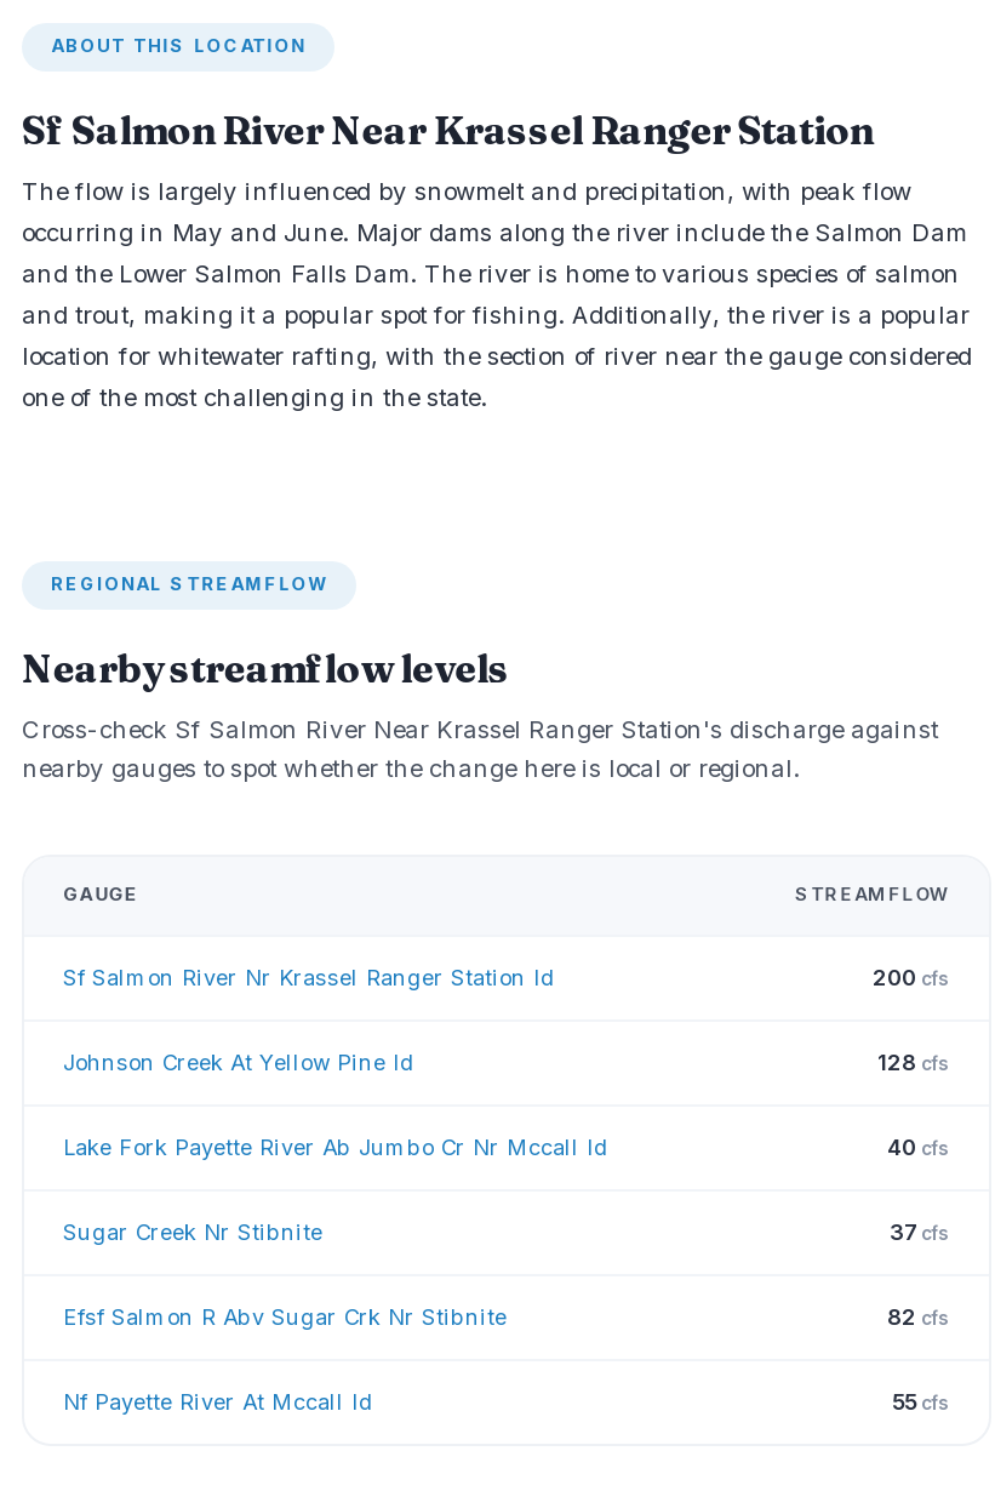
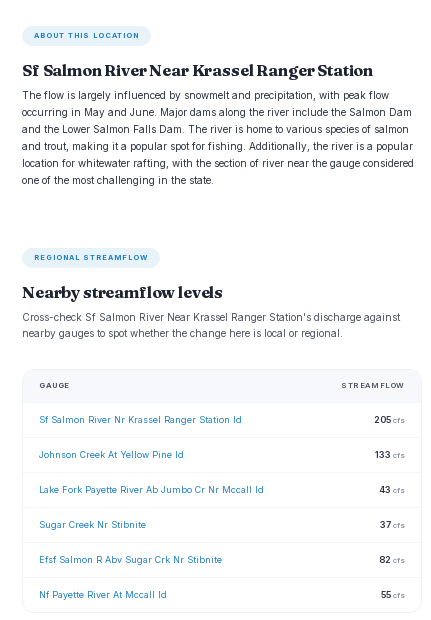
- 200 cfs
+ 205 cfs

- 128 cfs
+ 133 cfs

- 40 cfs
+ 43 cfs
